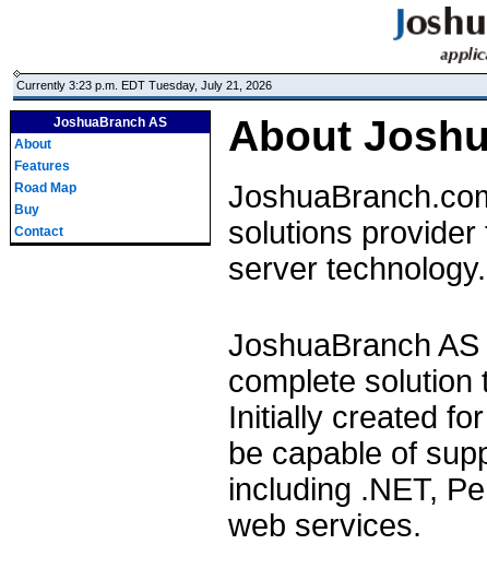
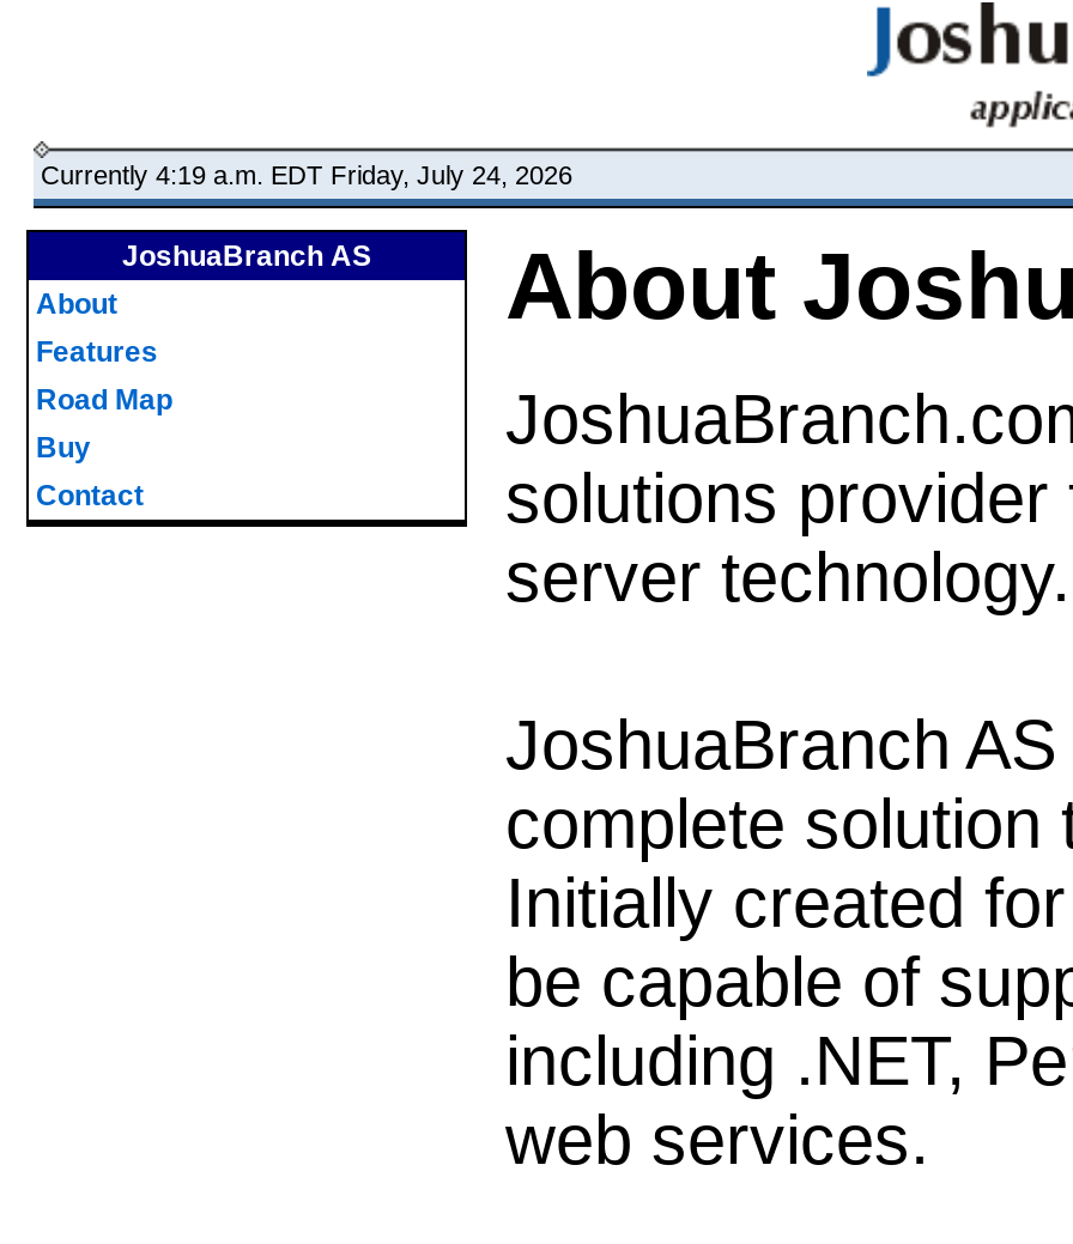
- Currently 3:23 p.m. EDT Tuesday, July 21, 2026
+ Currently 4:19 a.m. EDT Friday, July 24, 2026
